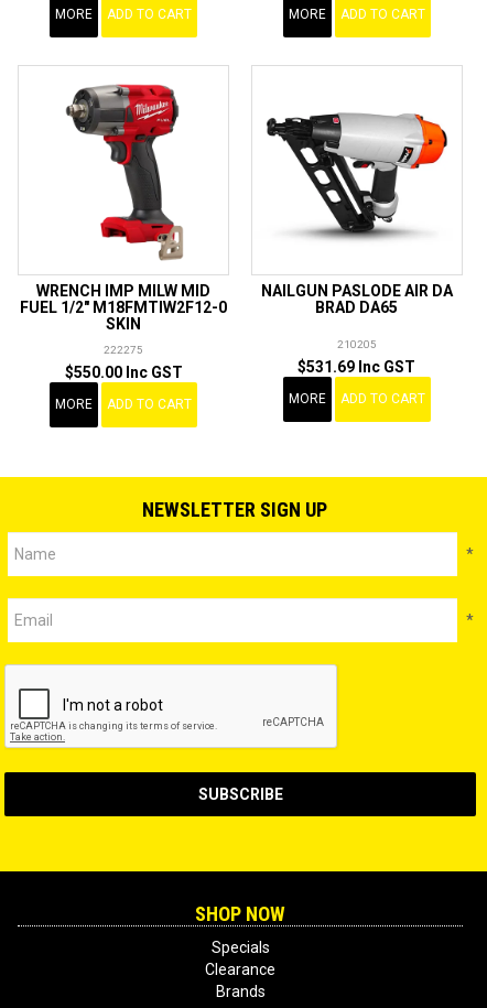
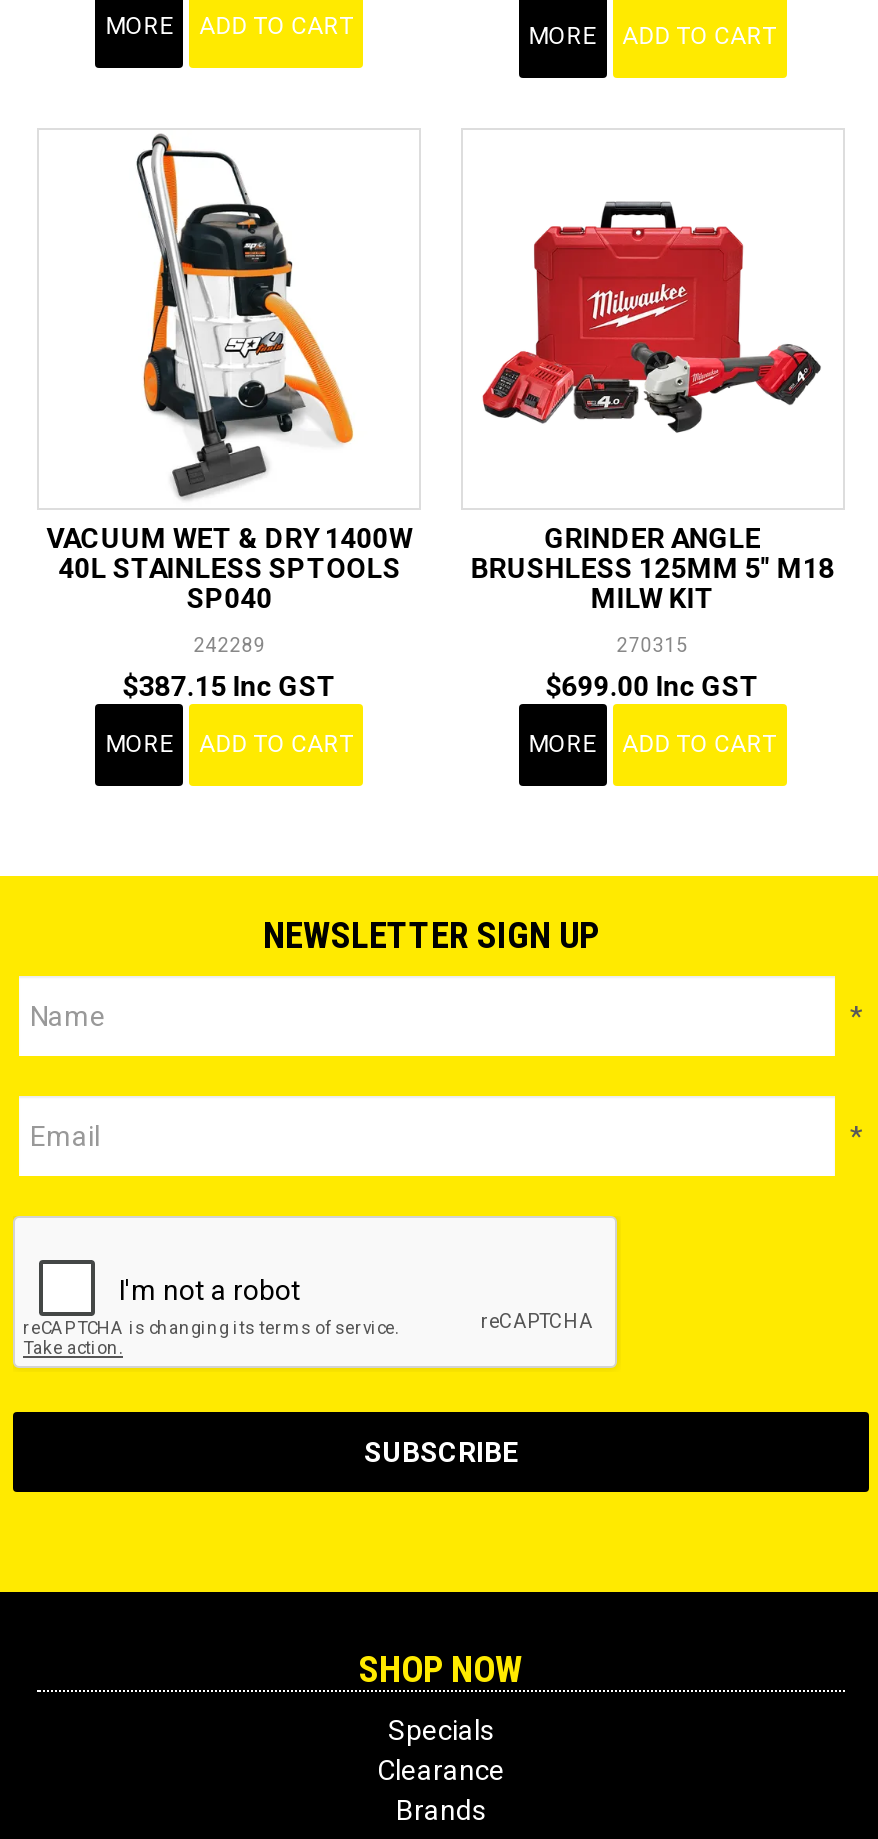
- [image]
- WRENCH IMP MILW MID
- FUEL 1/2" M18FMTIW2F12-0
- SKIN
+ [image]
+ VACUUM WET & DRY 1400W
+ 40L STAINLESS SPTOOLS
+ SP040

- [image]
- NAILGUN PASLODE AIR DA
- BRAD DA65
+ [image]
+ GRINDER ANGLE
+ BRUSHLESS 125MM 5" M18
+ MILW KIT

- 222275
+ 242289

- 210205
+ 270315

- $550.00 Inc GST
+ $387.15 Inc GST

- $531.69 Inc GST
+ $699.00 Inc GST
